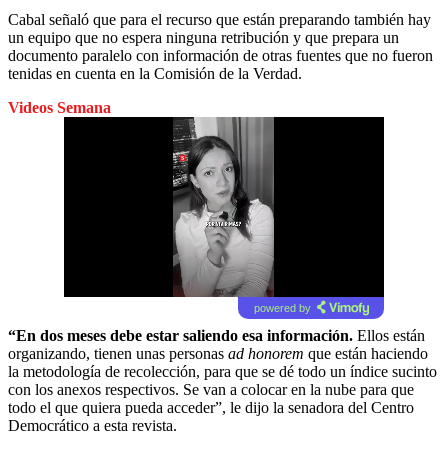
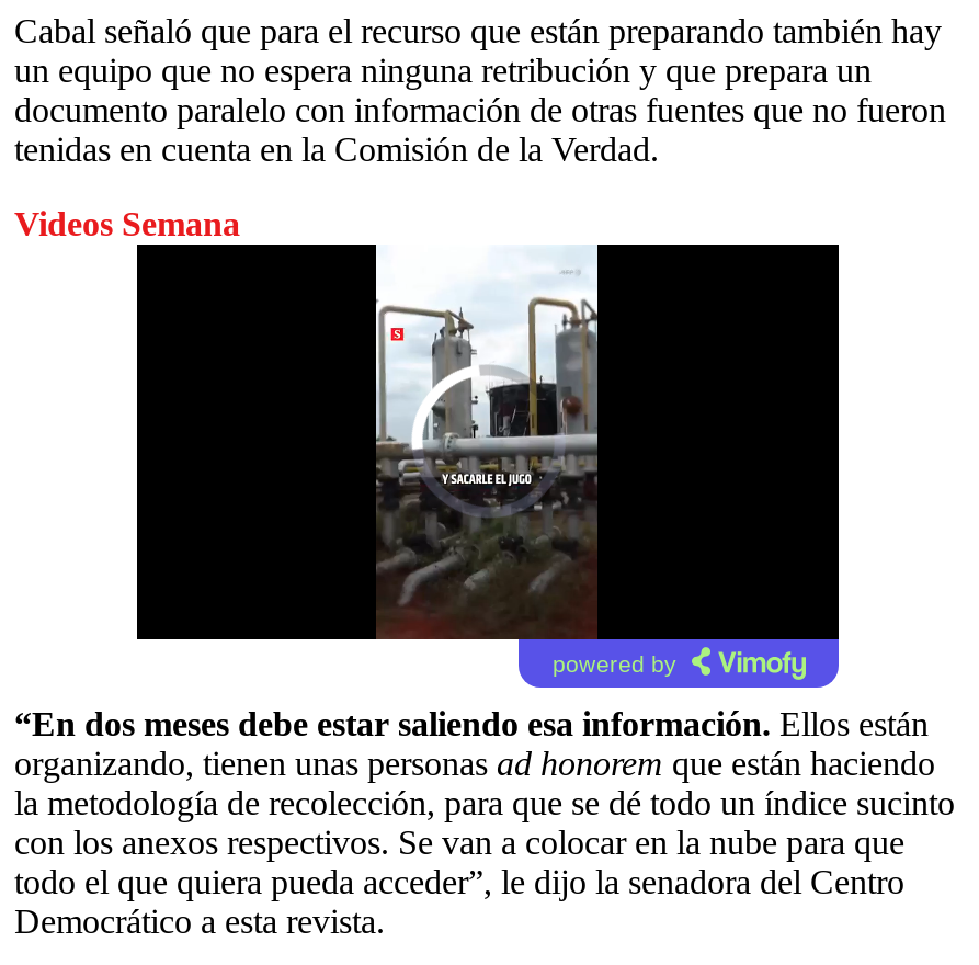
- [image]
+ [image]
